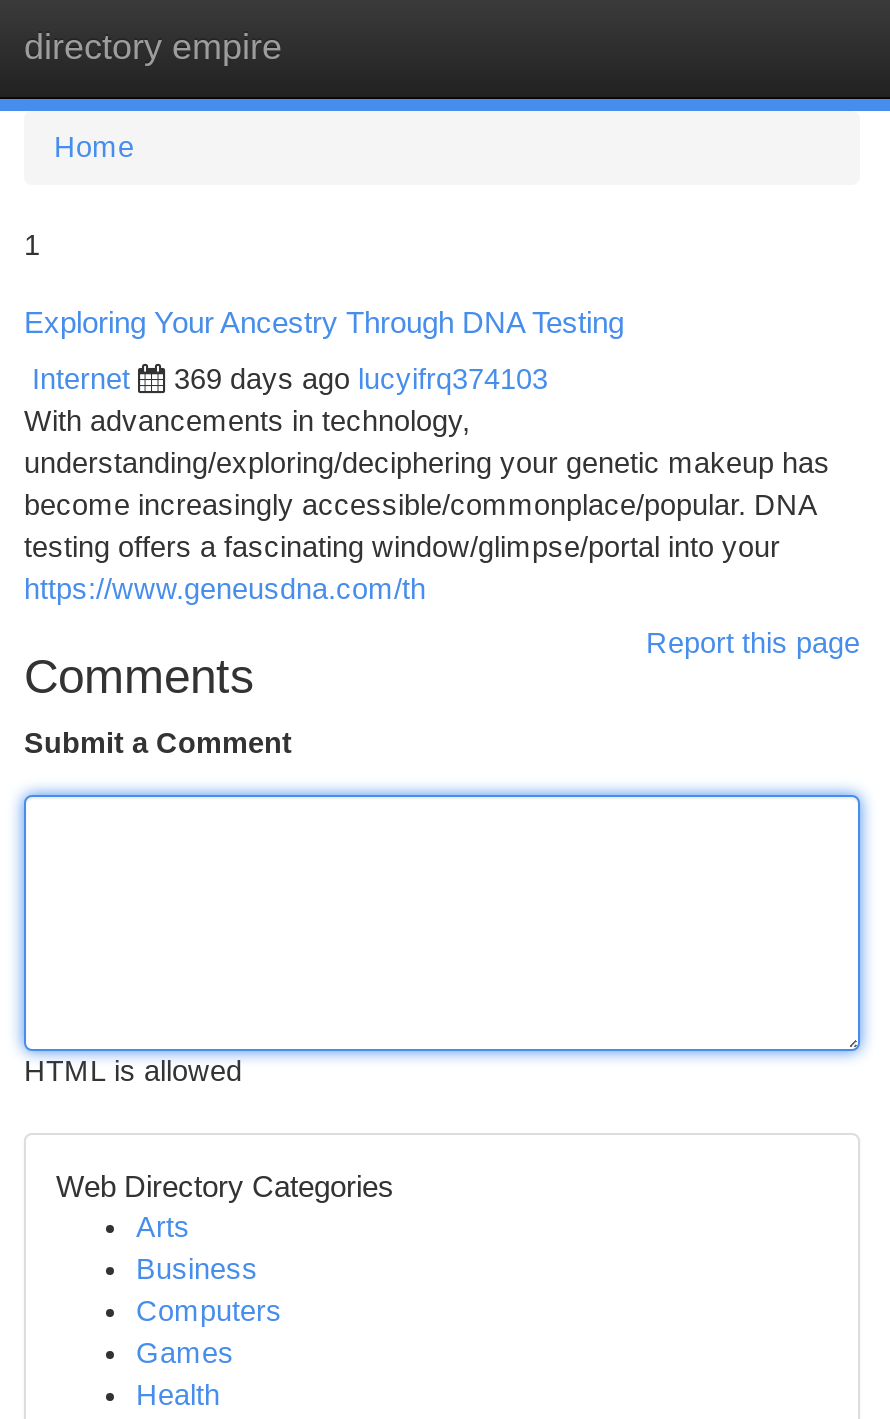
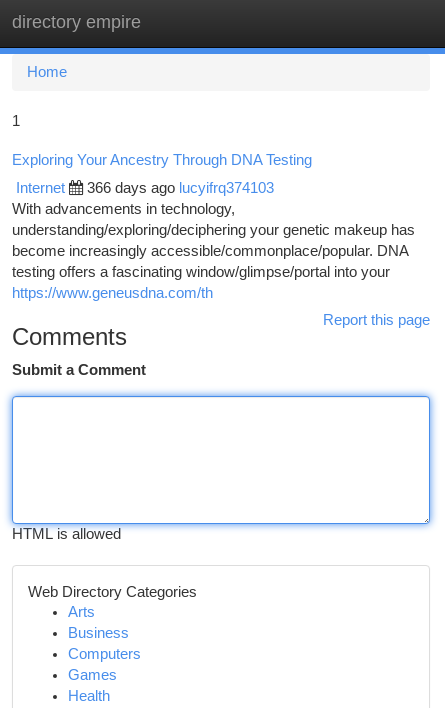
- 369 days ago lucyifrq374103
+ 366 days ago lucyifrq374103
